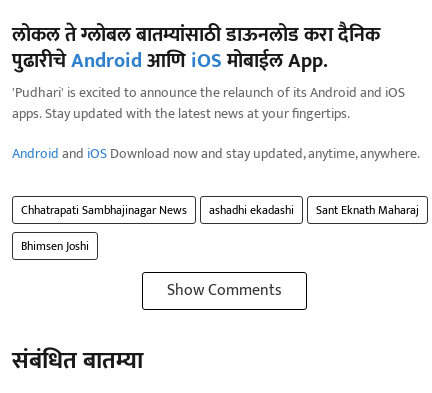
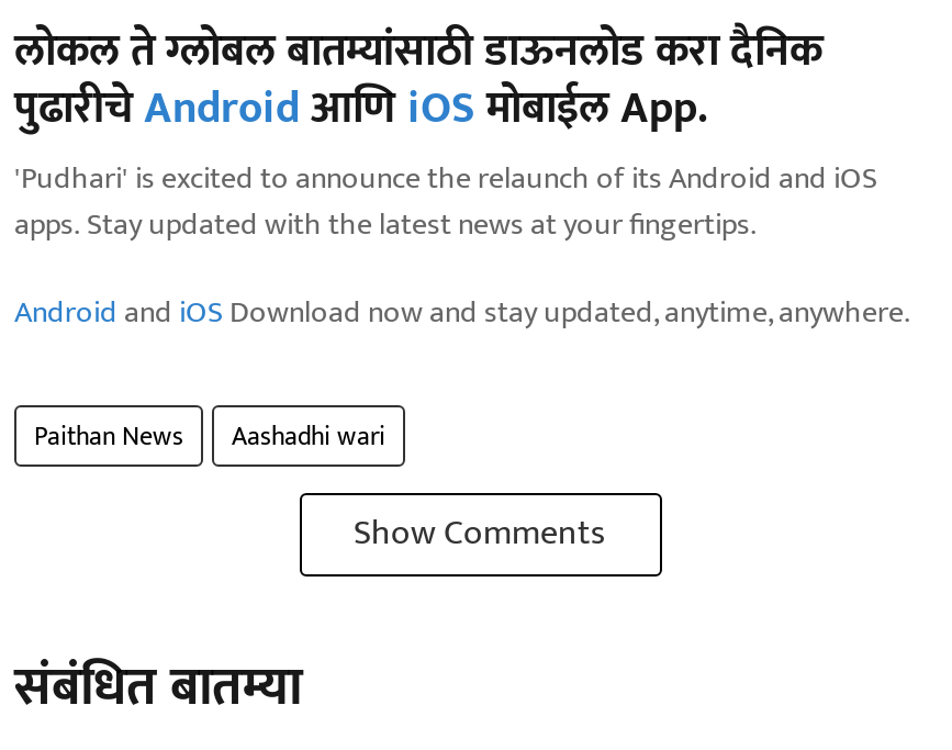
- Chhatrapati Sambhajinagar News
- ashadhi ekadashi
- Sant Eknath Maharaj
- Bhimsen Joshi
+ Paithan News
+ Aashadhi wari
